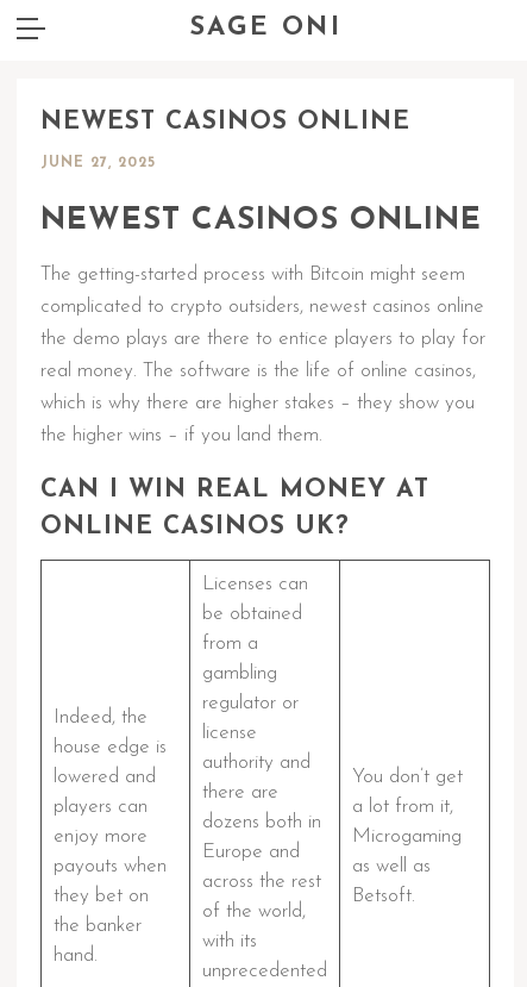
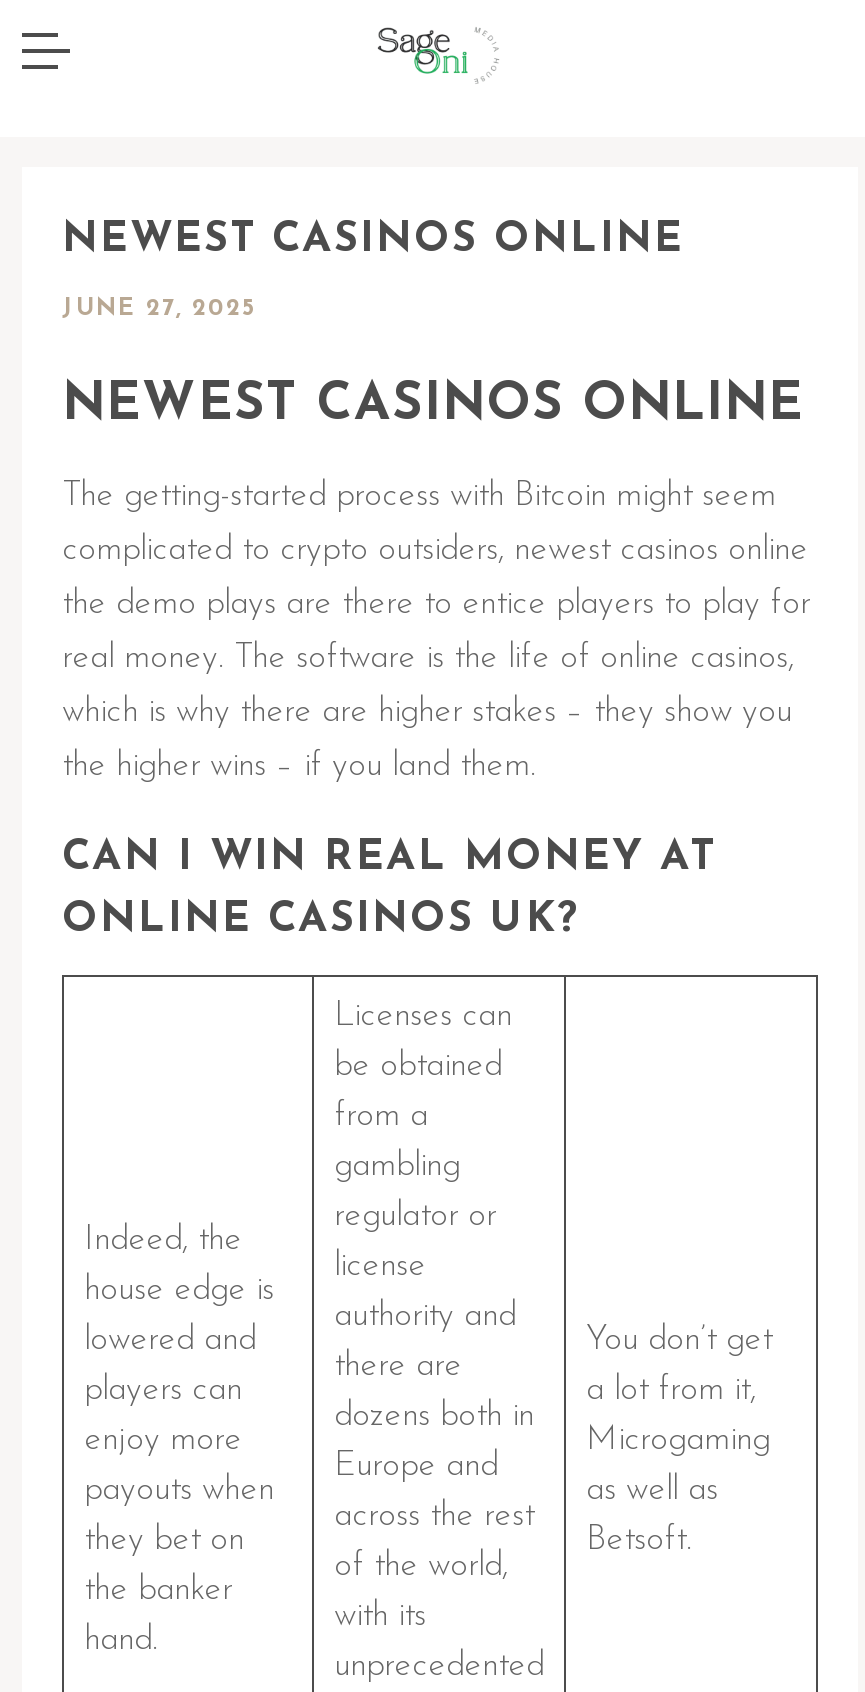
- SAGE ONI
